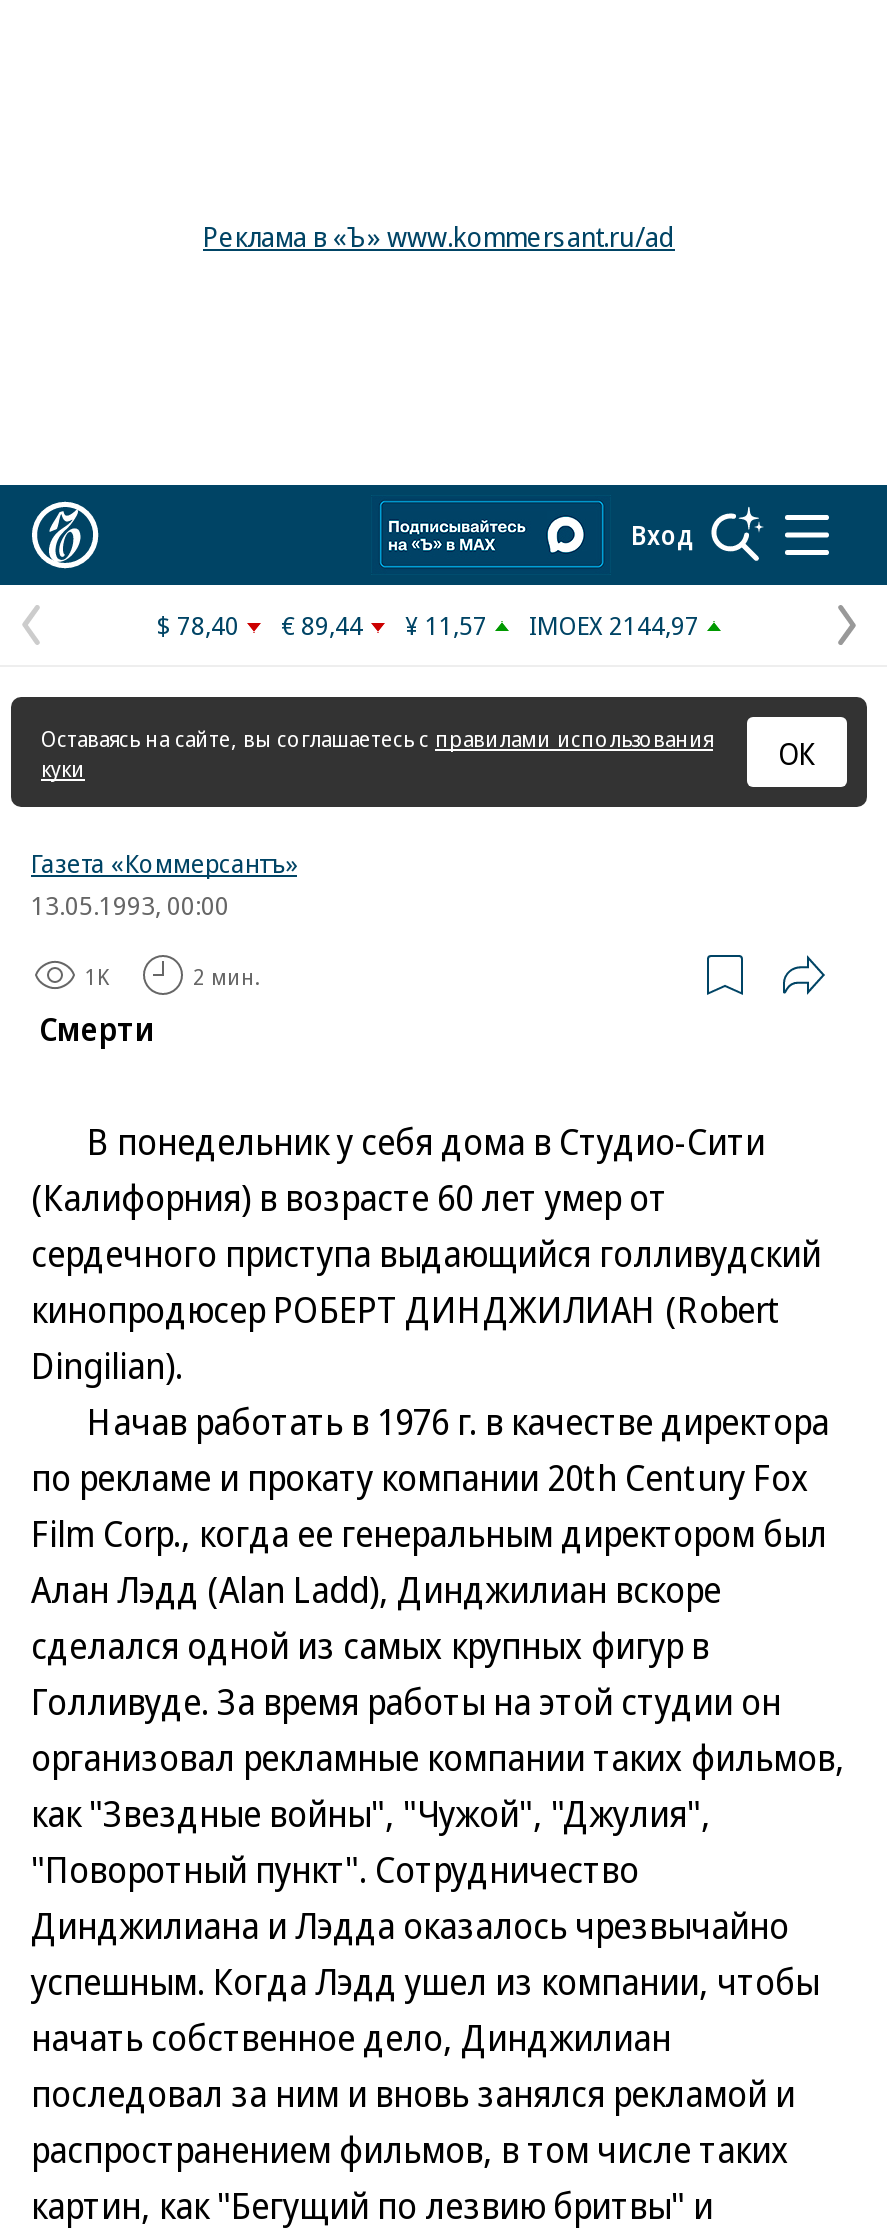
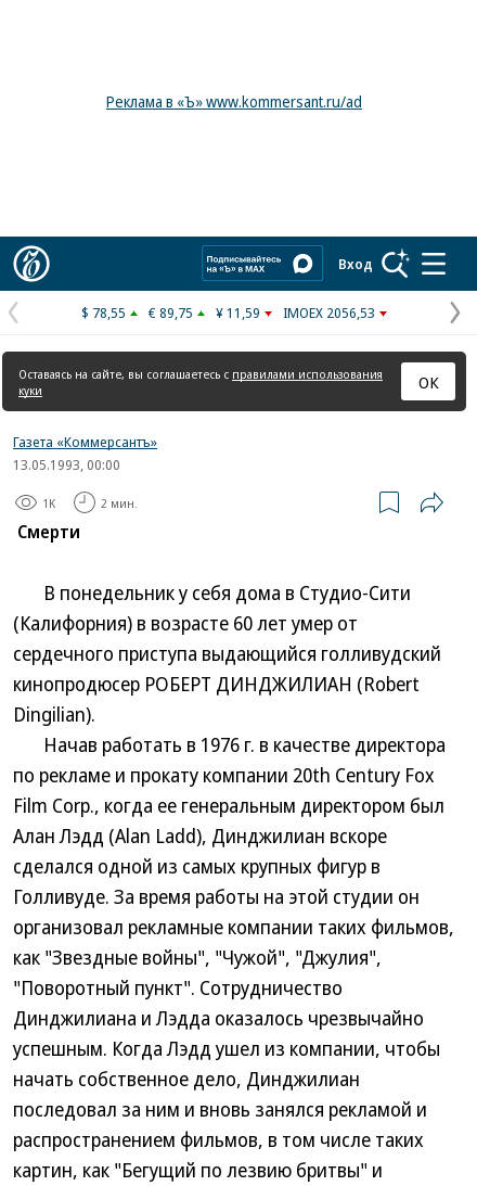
- $ 78,40
+ $ 78,55

- € 89,44
+ € 89,75

- ¥ 11,57
+ ¥ 11,59

- IMOEX 2144,97
+ IMOEX 2056,53
